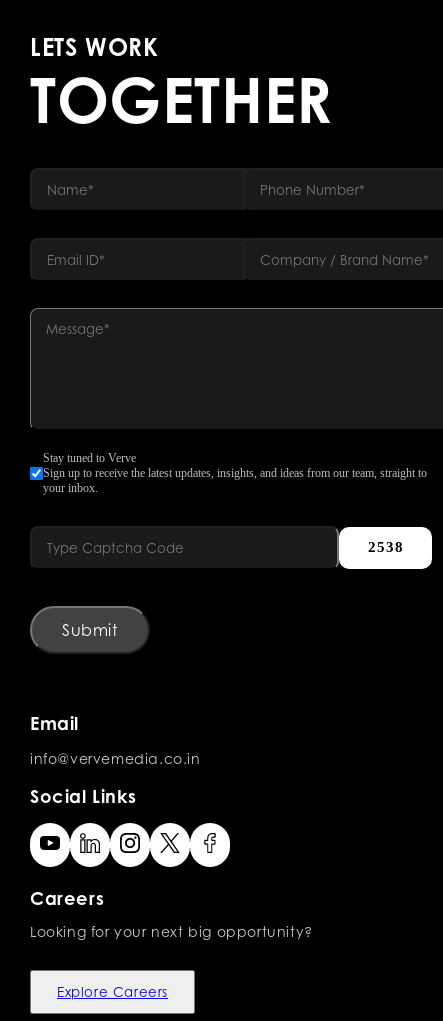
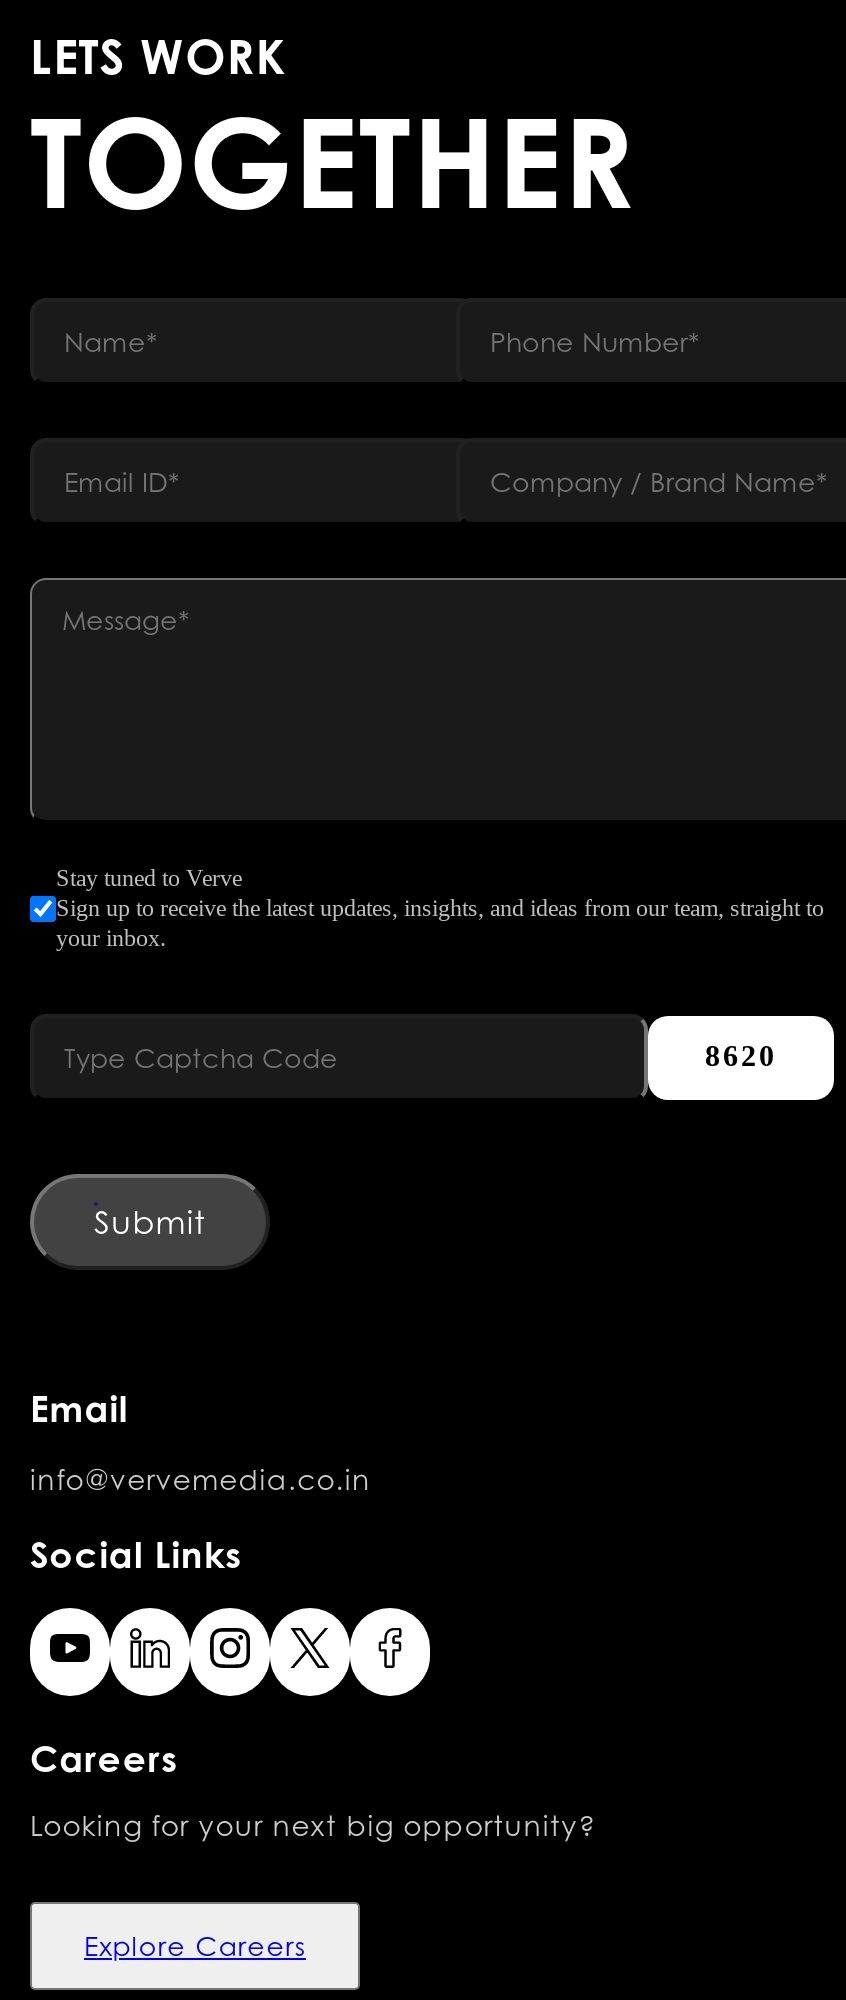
- 2538
+ 8620
